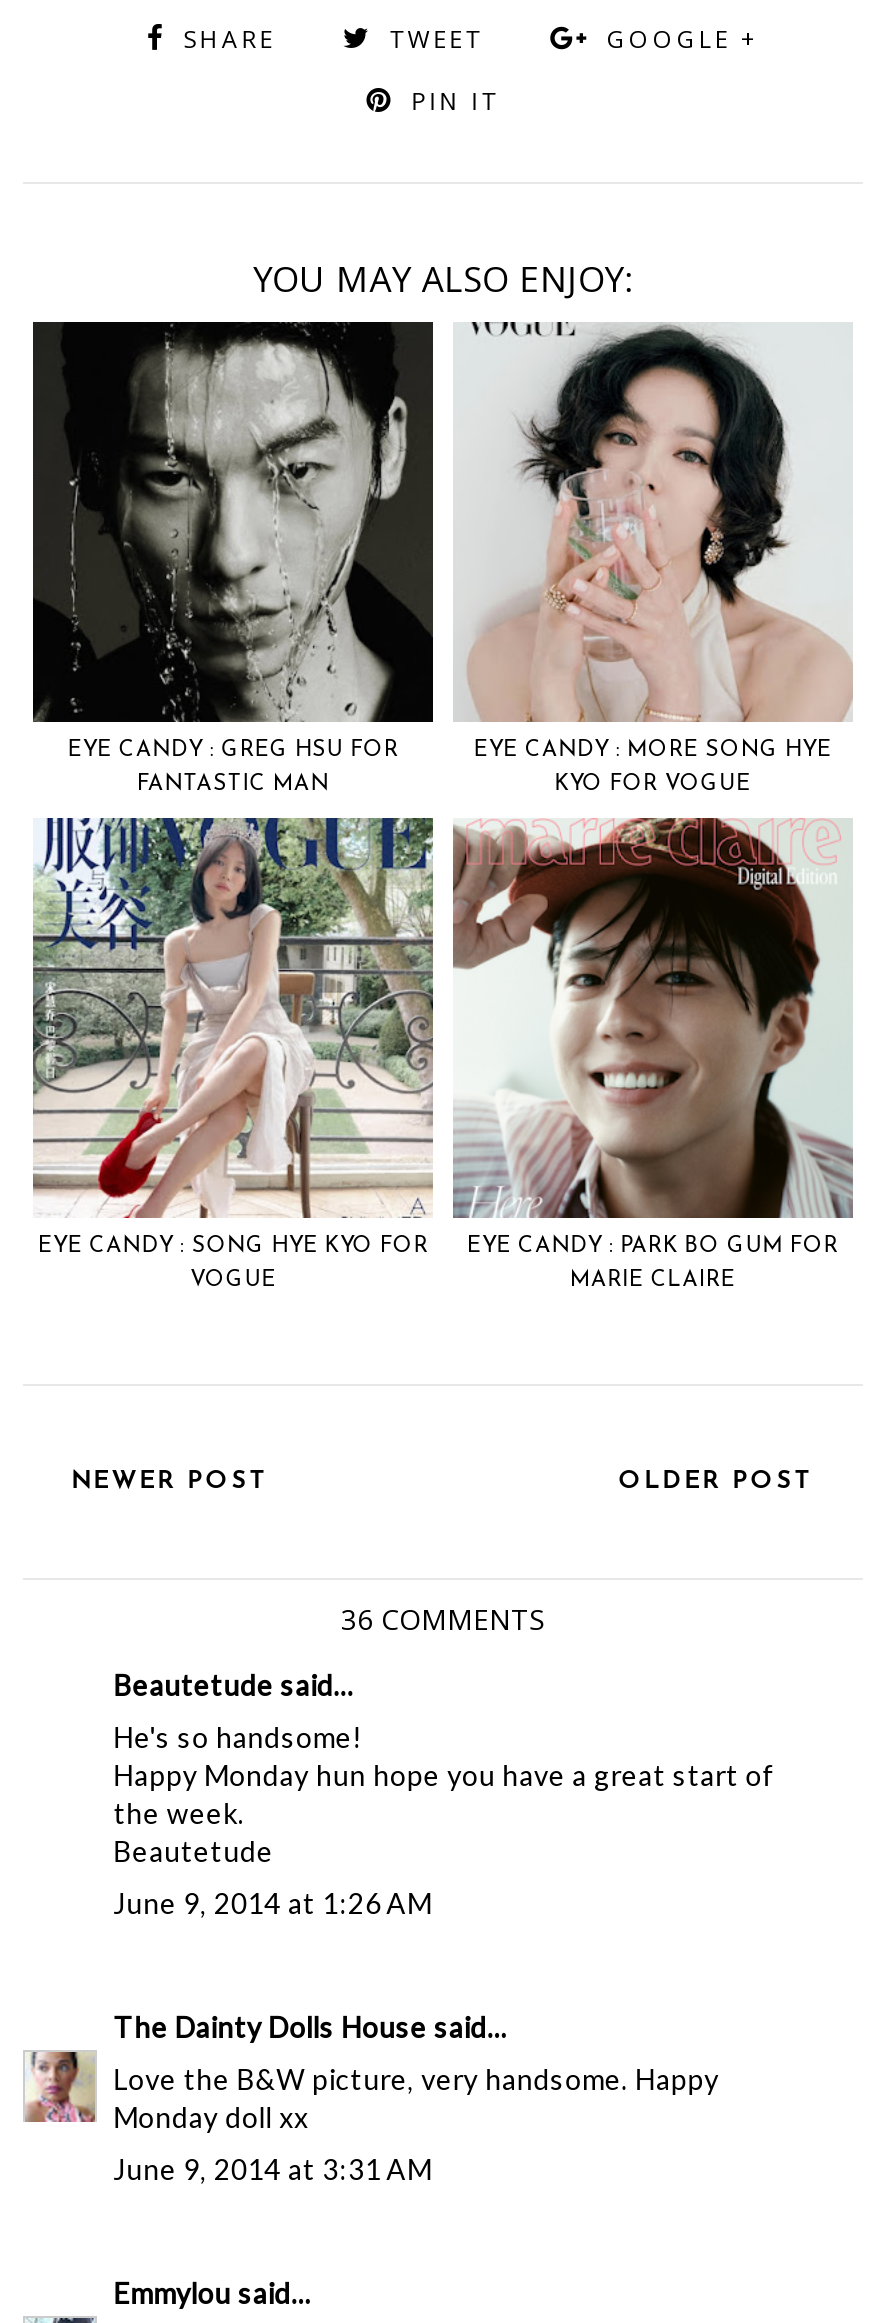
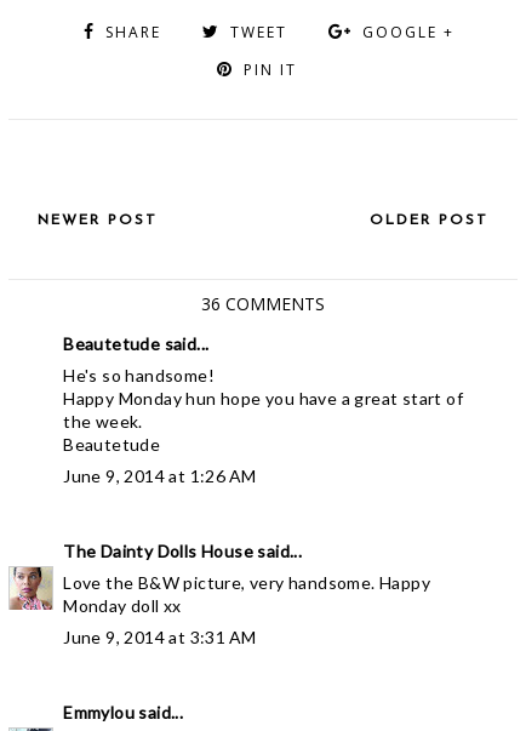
- YOU MAY ALSO ENJOY:

- [image]
- EYE CANDY : GREG HSU FOR
- FANTASTIC MAN

- [image]
- EYE CANDY : MORE SONG HYE
- KYO FOR VOGUE

- [image]
- EYE CANDY : SONG HYE KYO FOR
- VOGUE

- [image]
- EYE CANDY : PARK BO GUM FOR
- MARIE CLAIRE
